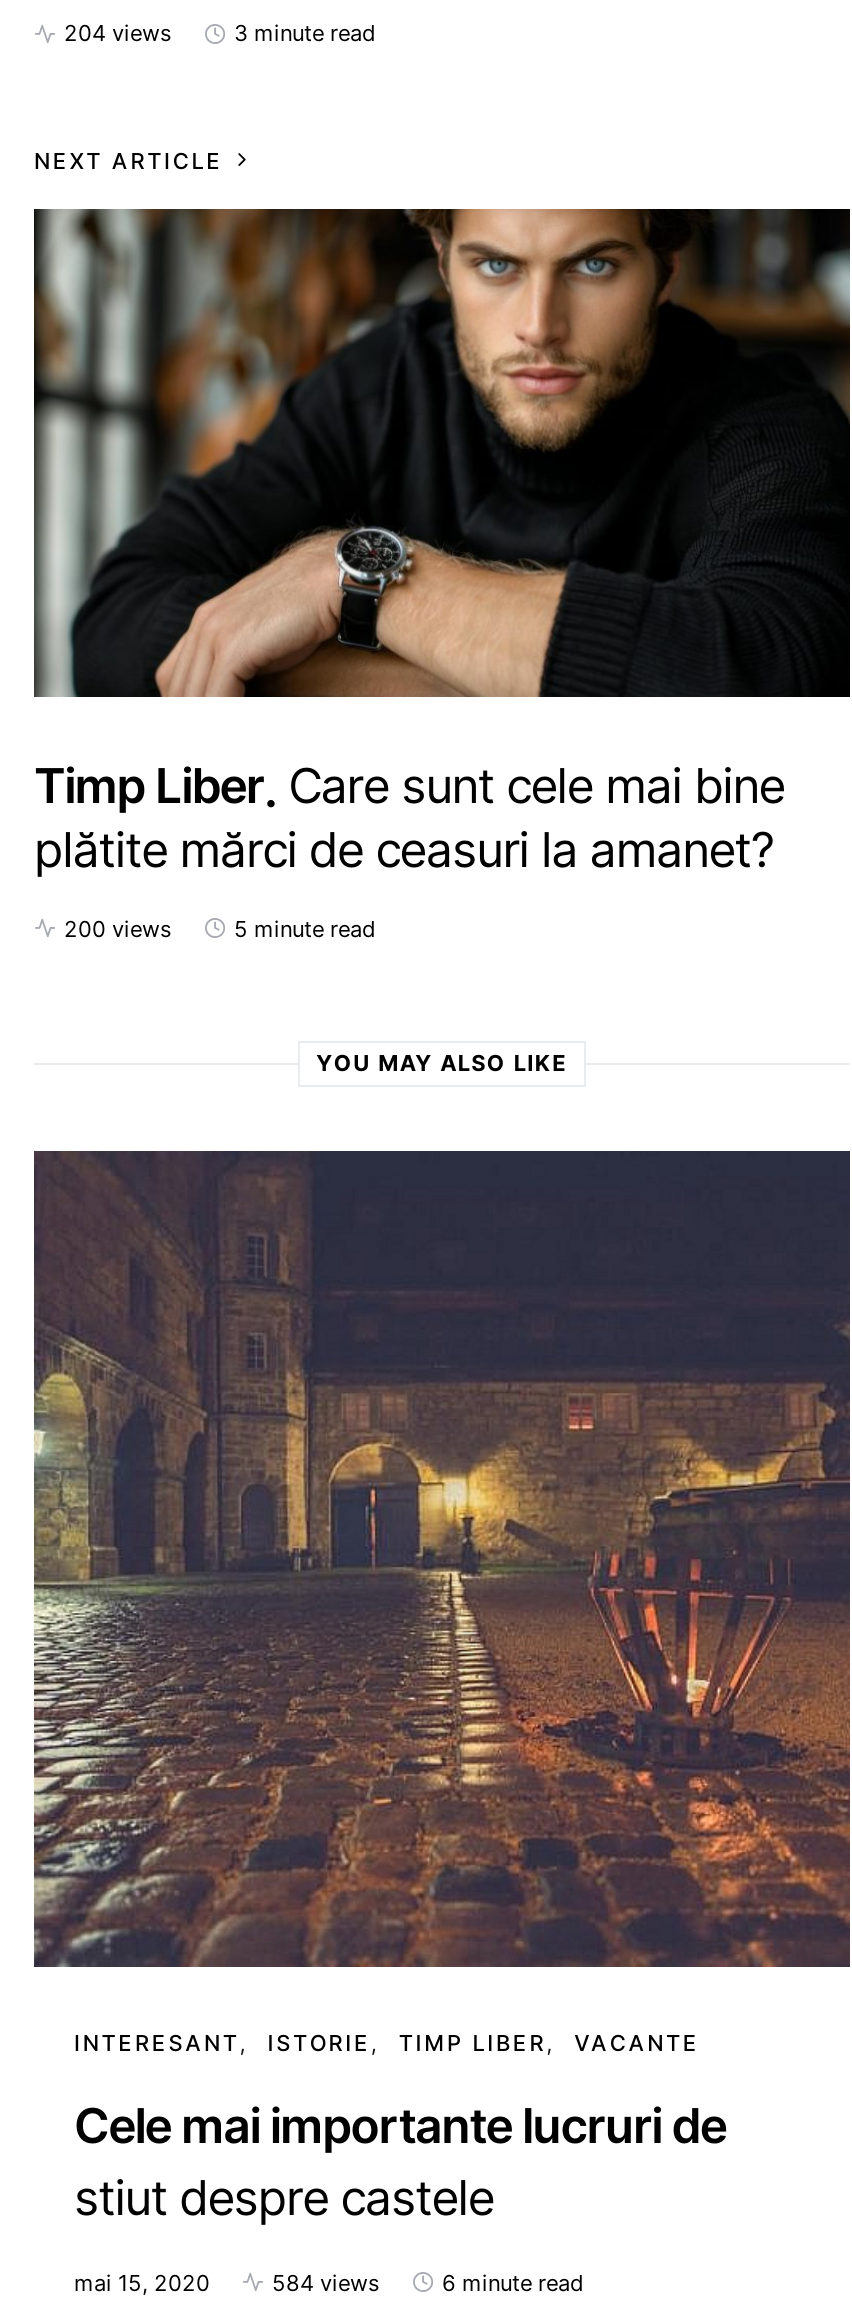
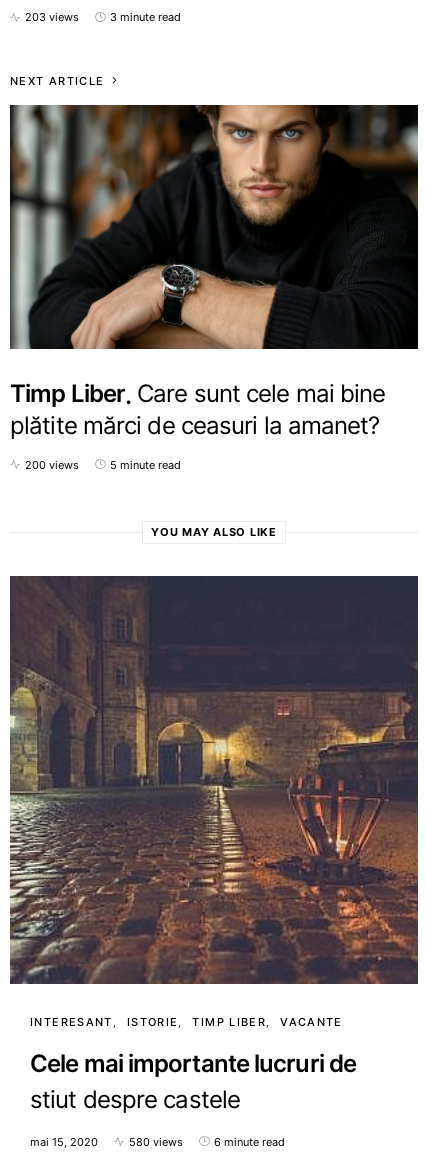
- 204 views
+ 203 views

- 584 views
+ 580 views
